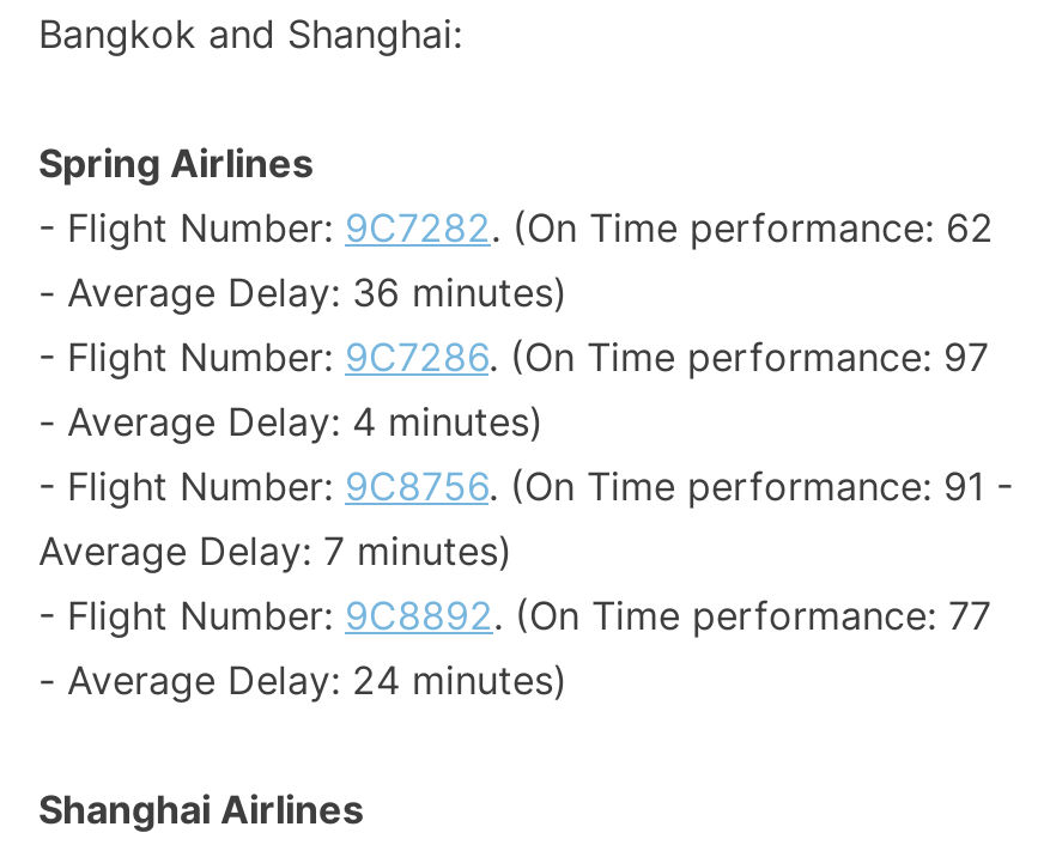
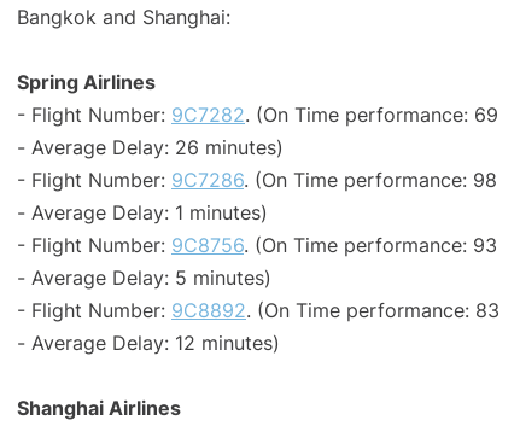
- - Flight Number: 9C7282. (On Time performance: 62
- - Average Delay: 36 minutes)
- - Flight Number: 9C7286. (On Time performance: 97
- - Average Delay: 4 minutes)
- - Flight Number: 9C8756. (On Time performance: 91 -
- Average Delay: 7 minutes)
- - Flight Number: 9C8892. (On Time performance: 77
- - Average Delay: 24 minutes)
+ - Flight Number: 9C7282. (On Time performance: 69
+ - Average Delay: 26 minutes)
+ - Flight Number: 9C7286. (On Time performance: 98
+ - Average Delay: 1 minutes)
+ - Flight Number: 9C8756. (On Time performance: 93
+ - Average Delay: 5 minutes)
+ - Flight Number: 9C8892. (On Time performance: 83
+ - Average Delay: 12 minutes)
